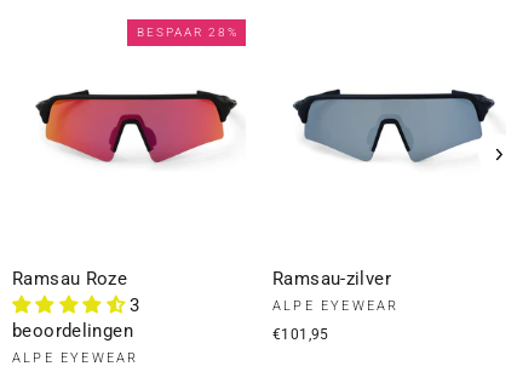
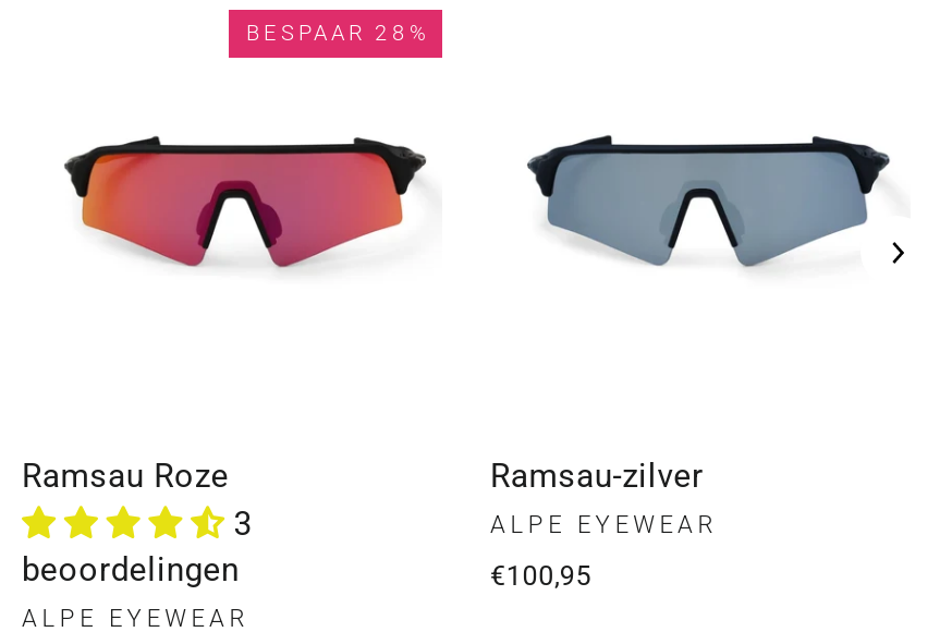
- €101,95
+ €100,95
